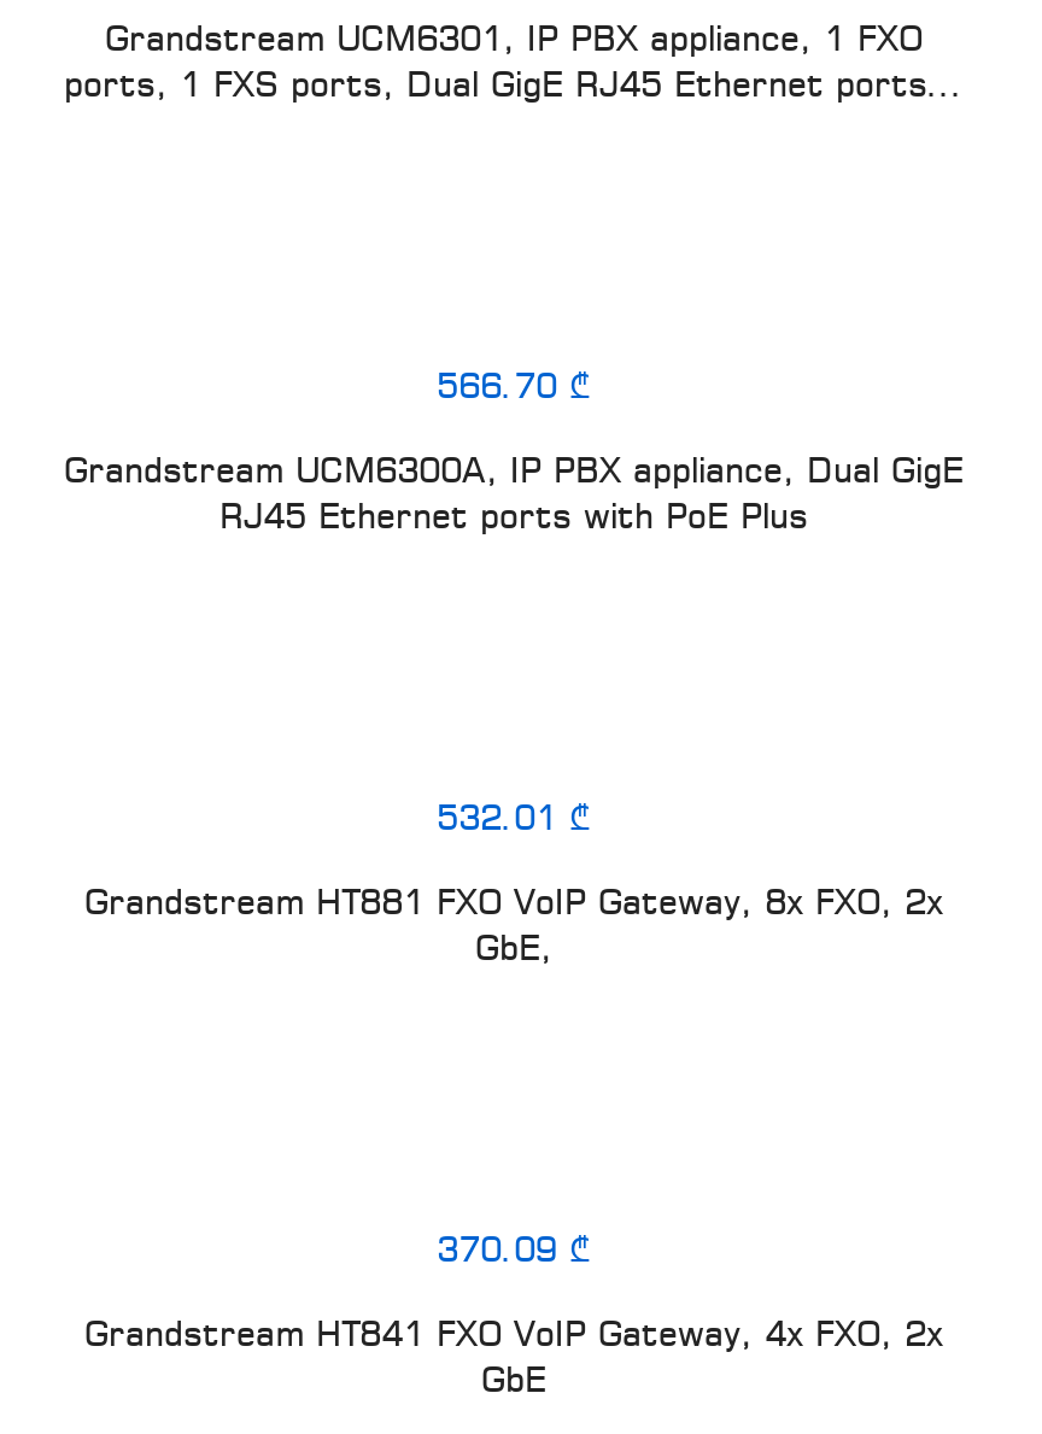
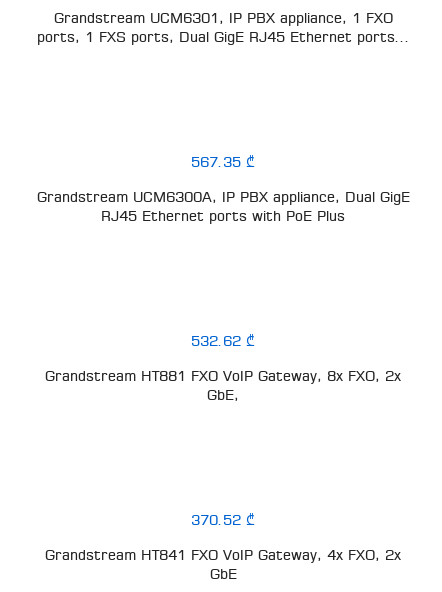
- 566.70 ₾
+ 567.35 ₾

- 532.01 ₾
+ 532.62 ₾

- 370.09 ₾
+ 370.52 ₾
